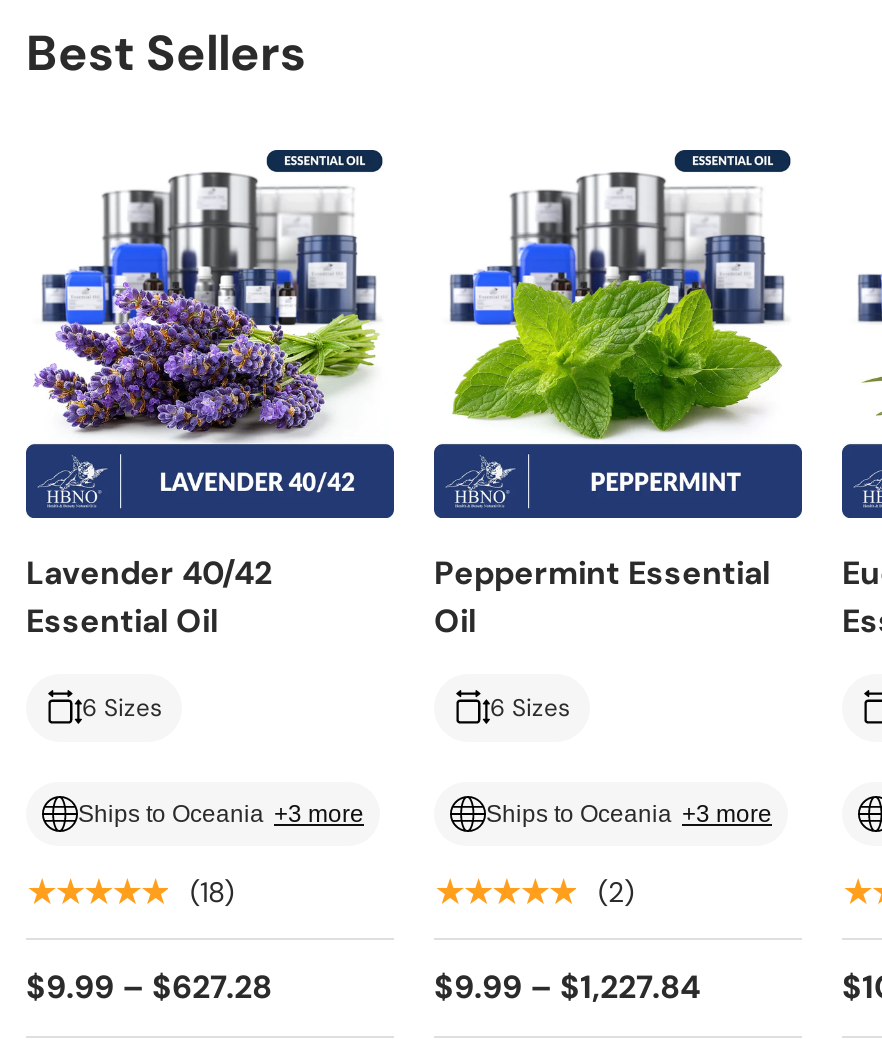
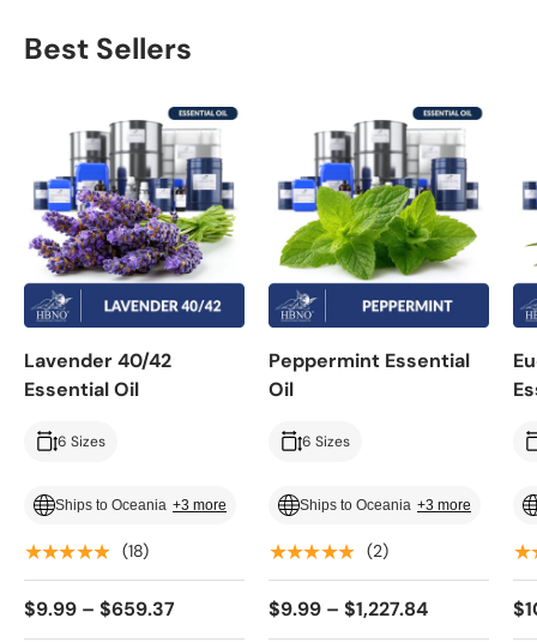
- $9.99 – $627.28
+ $9.99 – $659.37
